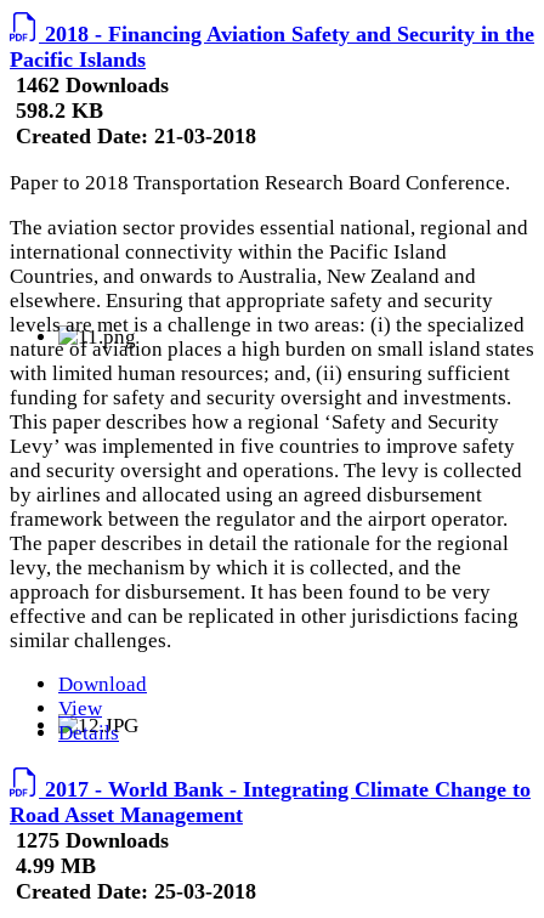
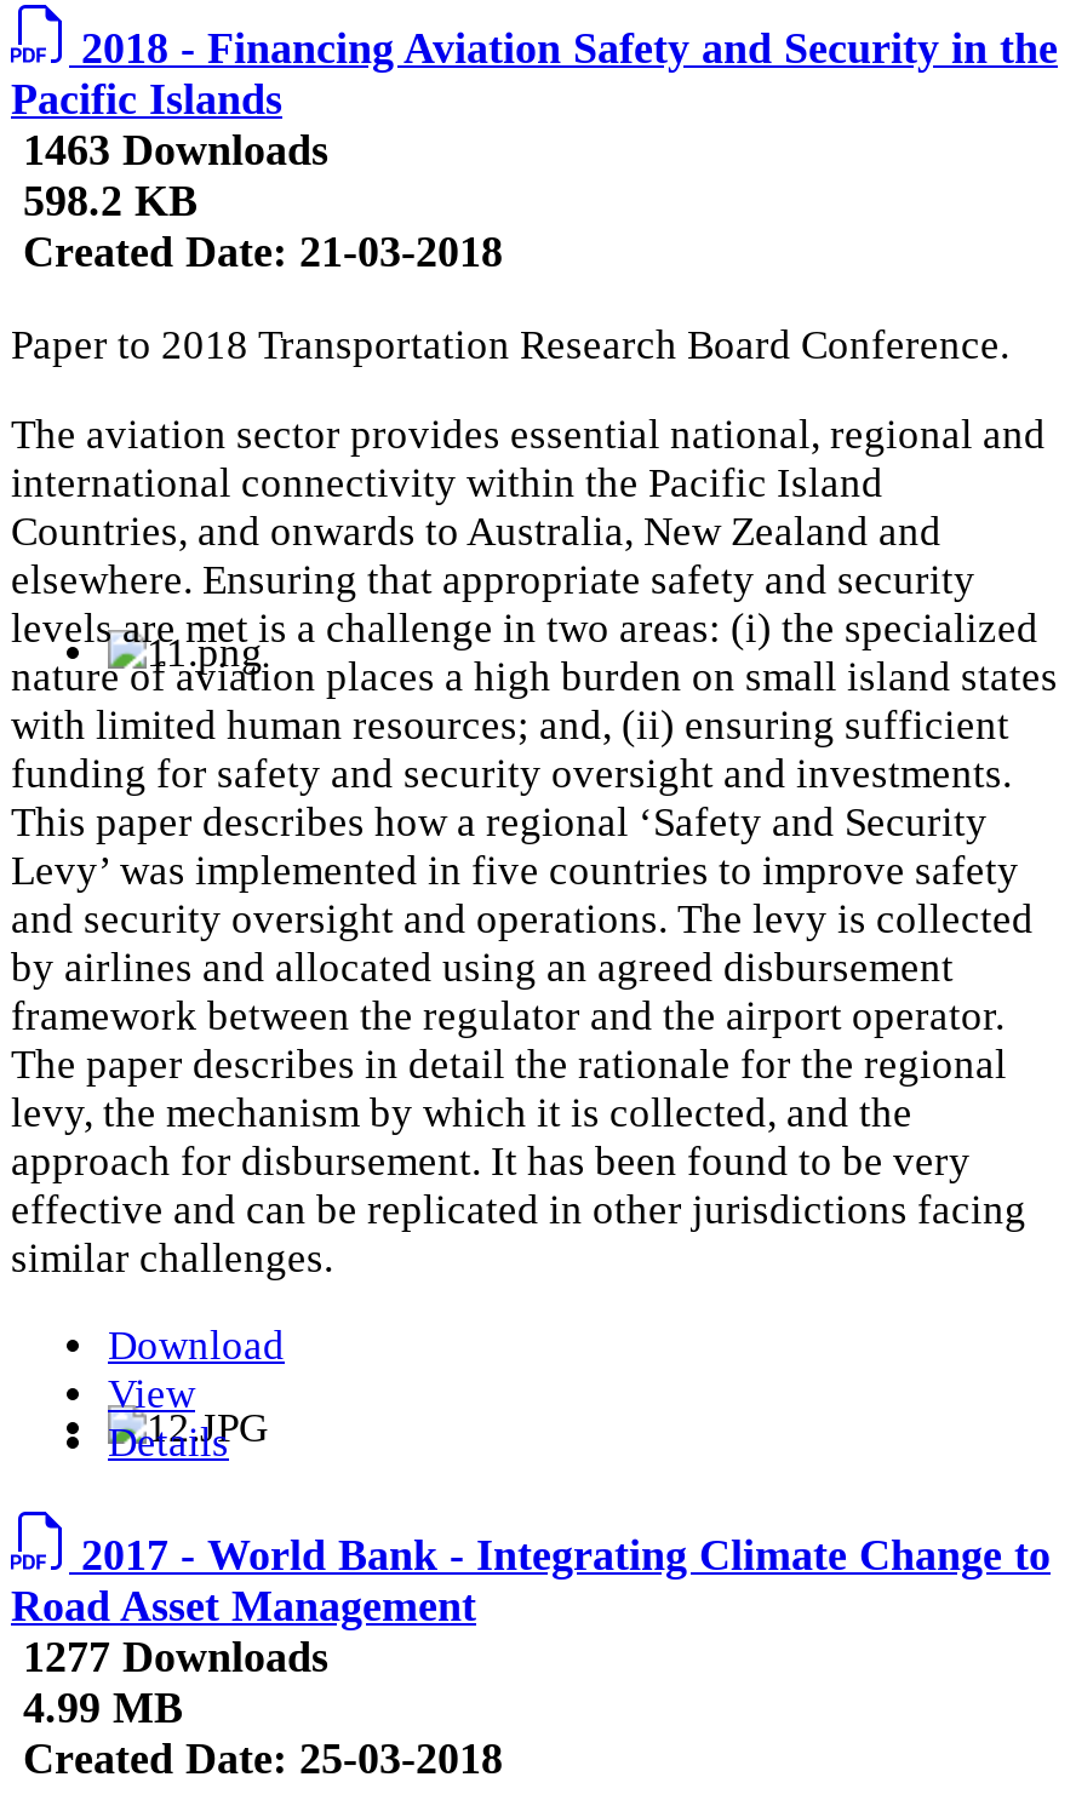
- 1462 Downloads
+ 1463 Downloads

- 1275 Downloads
+ 1277 Downloads
